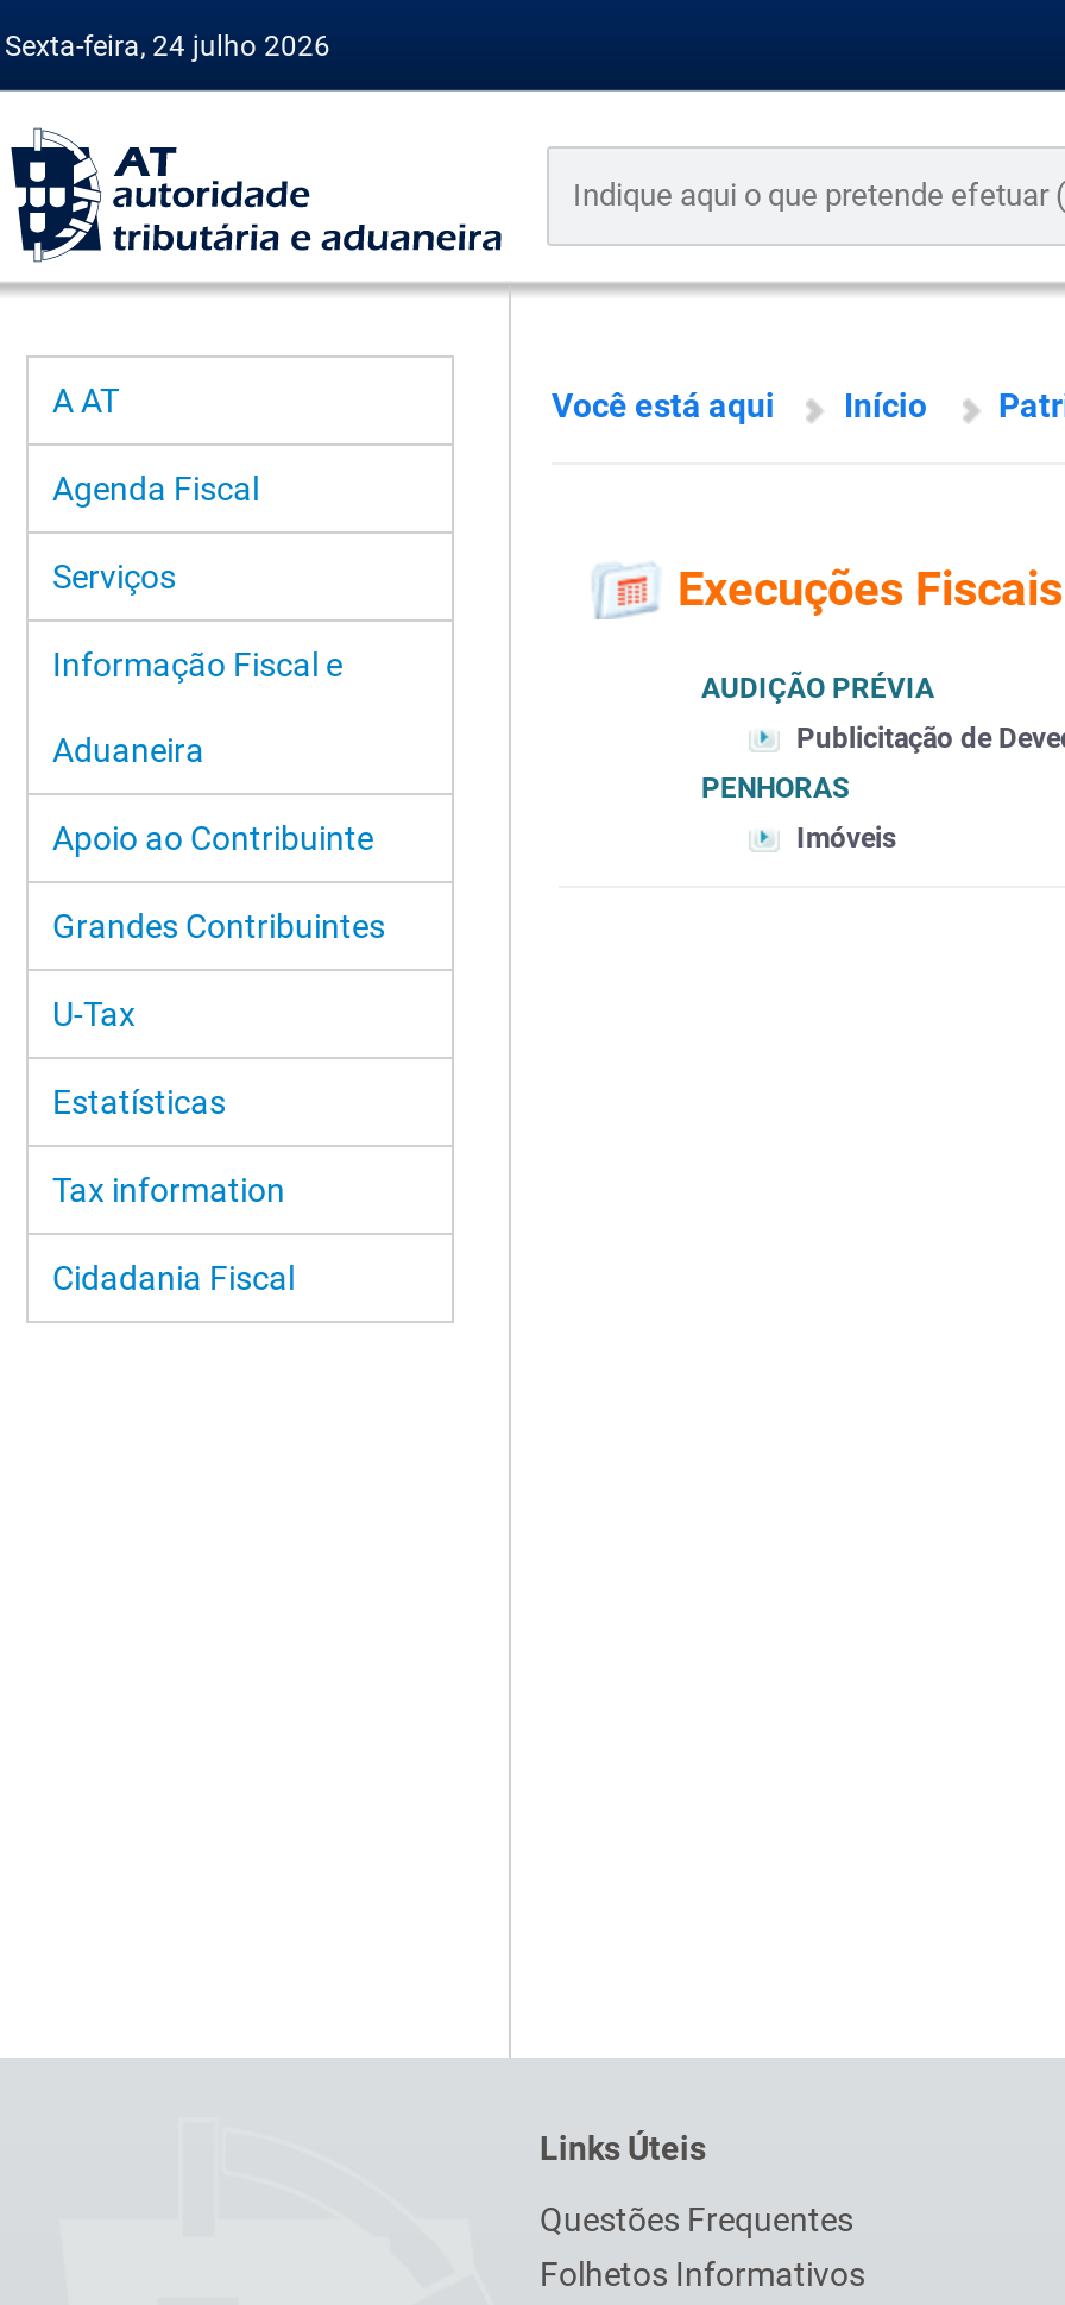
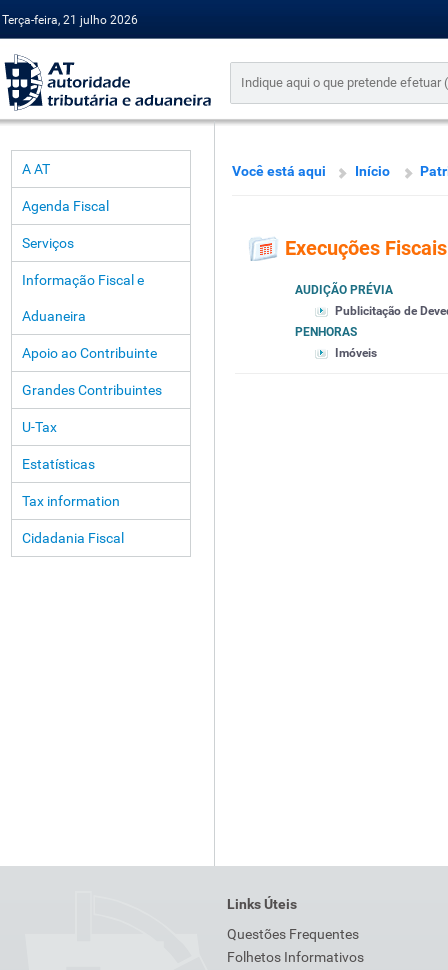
- Sexta-feira, 24 julho 2026
+ Terça-feira, 21 julho 2026
